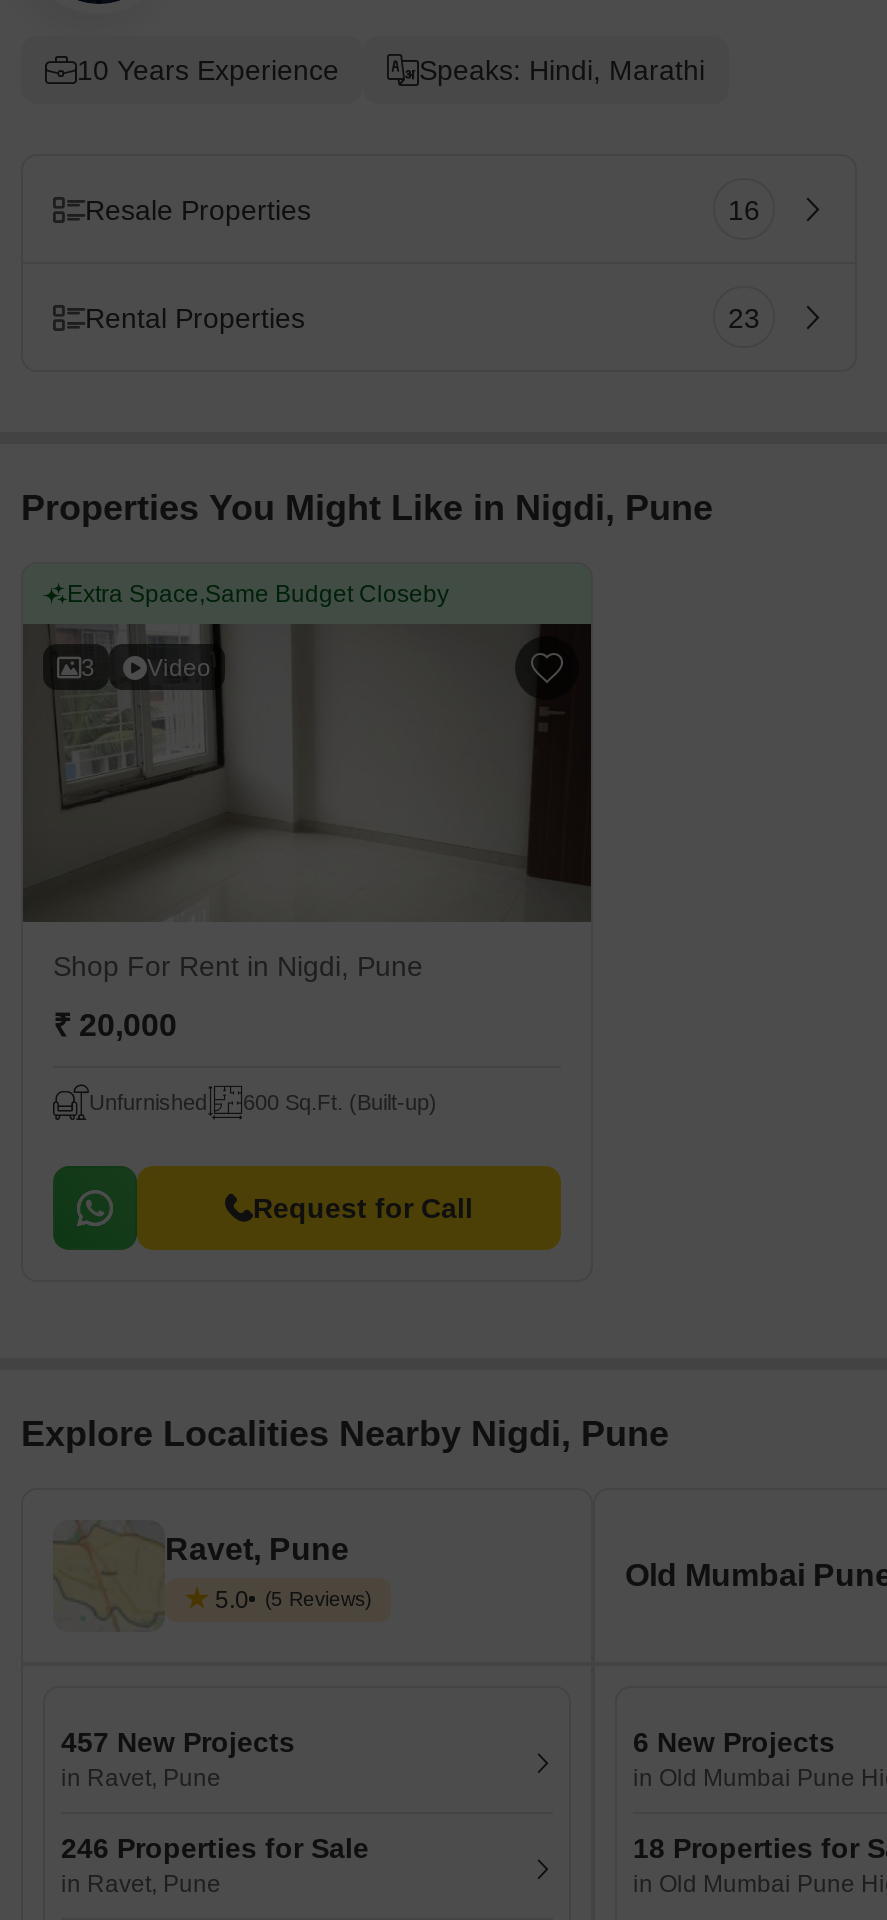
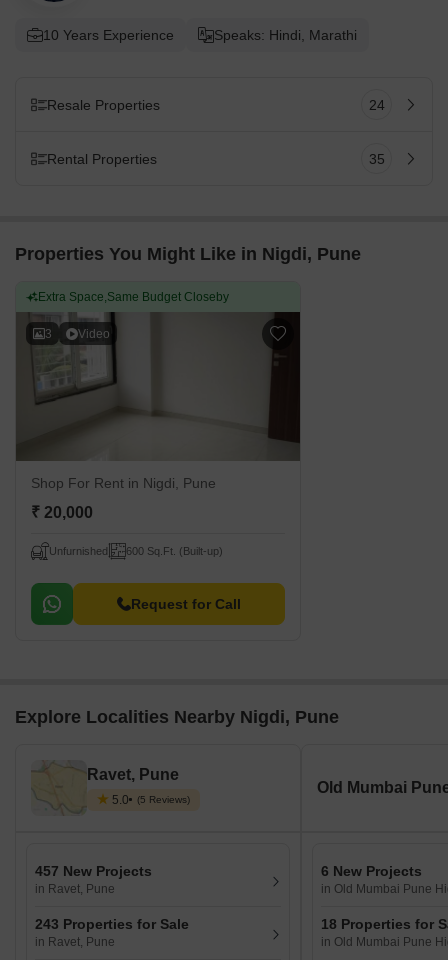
- 16
+ 24

- 23
+ 35

- 246 Properties for Sale
+ 243 Properties for Sale
